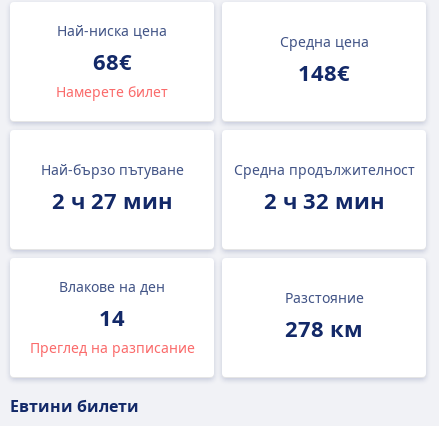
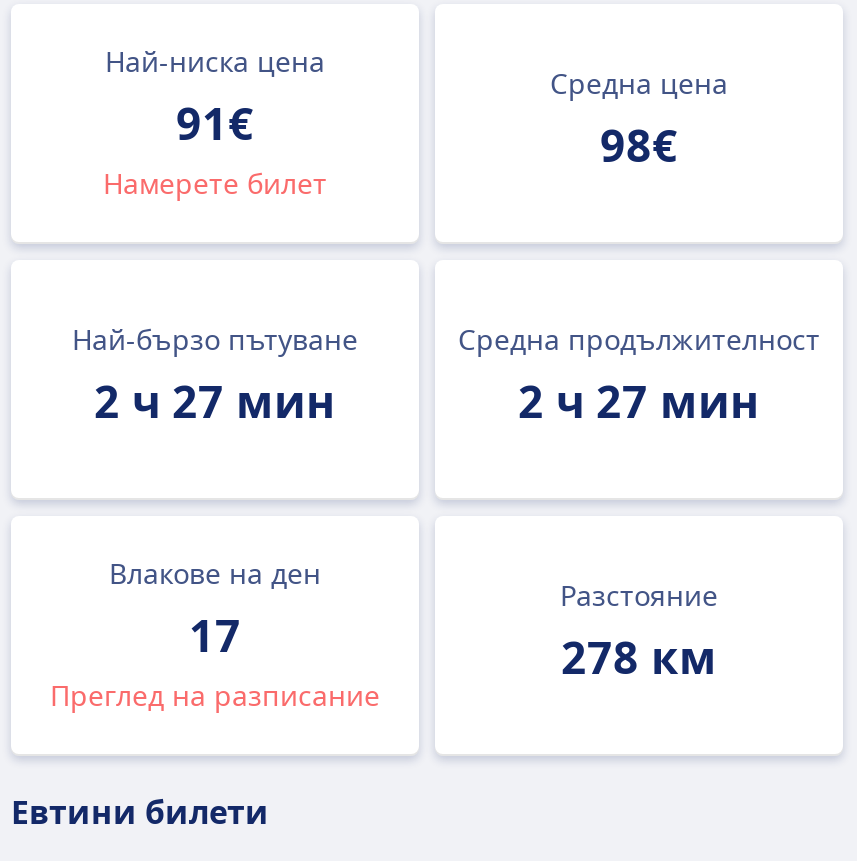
- 68€
+ 91€

- 148€
+ 98€

- 2 ч 32 мин
+ 2 ч 27 мин

- 14
+ 17
